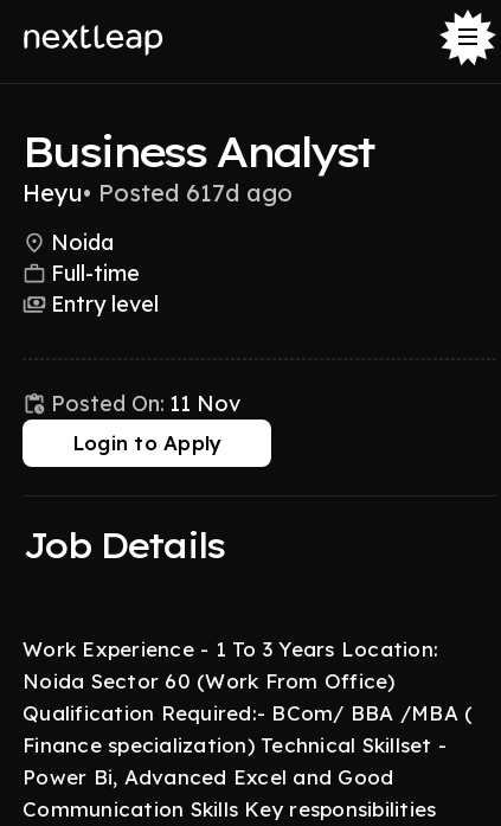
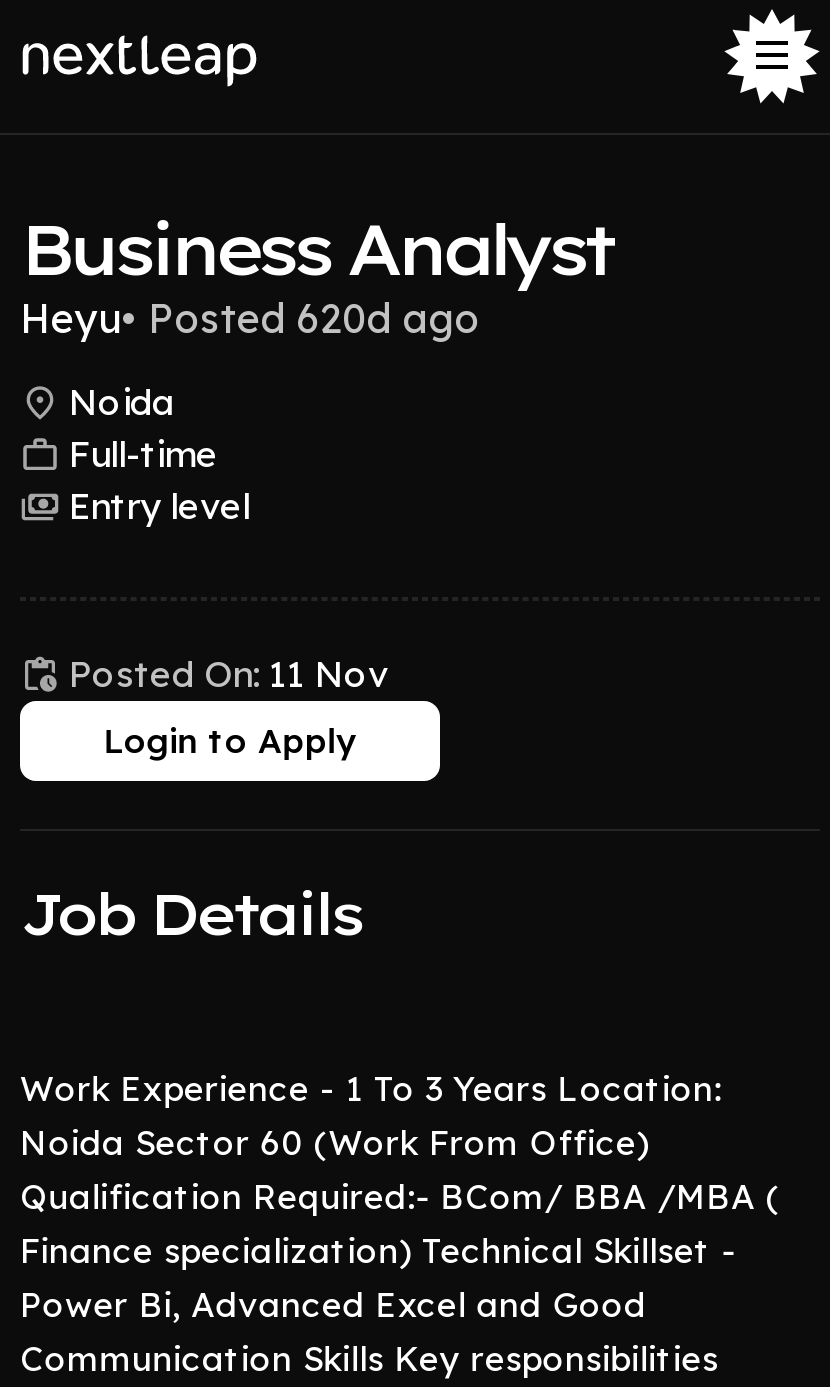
- Heyu• Posted 617d ago
+ Heyu• Posted 620d ago
